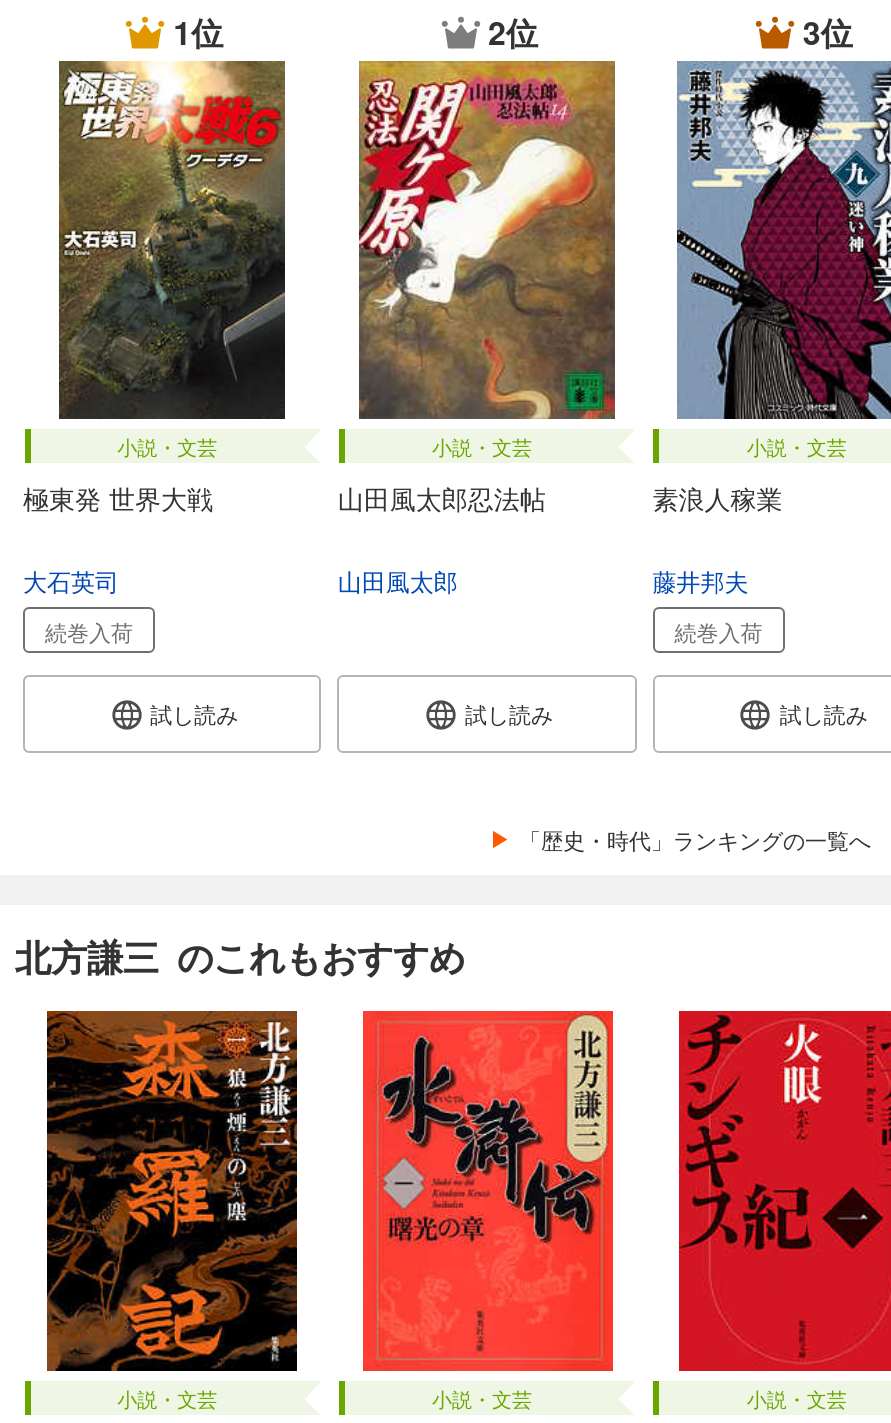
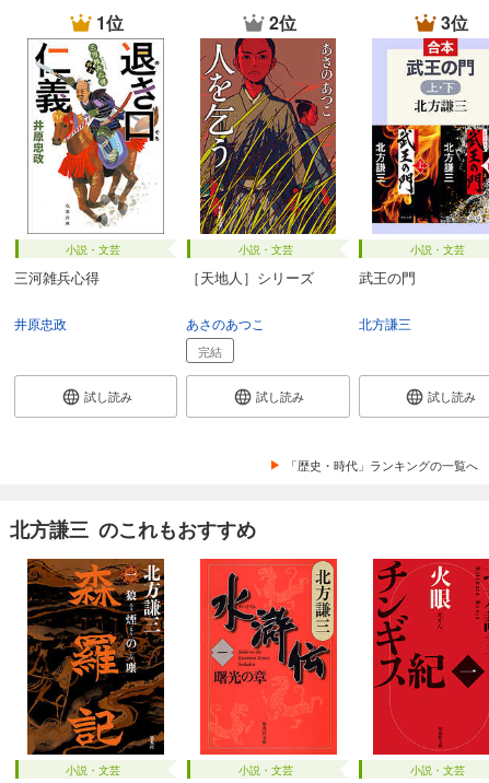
- [image]
- 極東発 世界大戦
- 大石英司
- 続巻入荷
+ [image]
+ 三河雑兵心得
+ 井原忠政

- [image]
- 山田風太郎忍法帖
- 山田風太郎
+ [image]
+ ［天地人］シリーズ
+ あさのあつこ
+ 完結

- [image]
- 素浪人稼業
- 藤井邦夫
- 続巻入荷
+ [image]
+ 武王の門
+ 北方謙三
